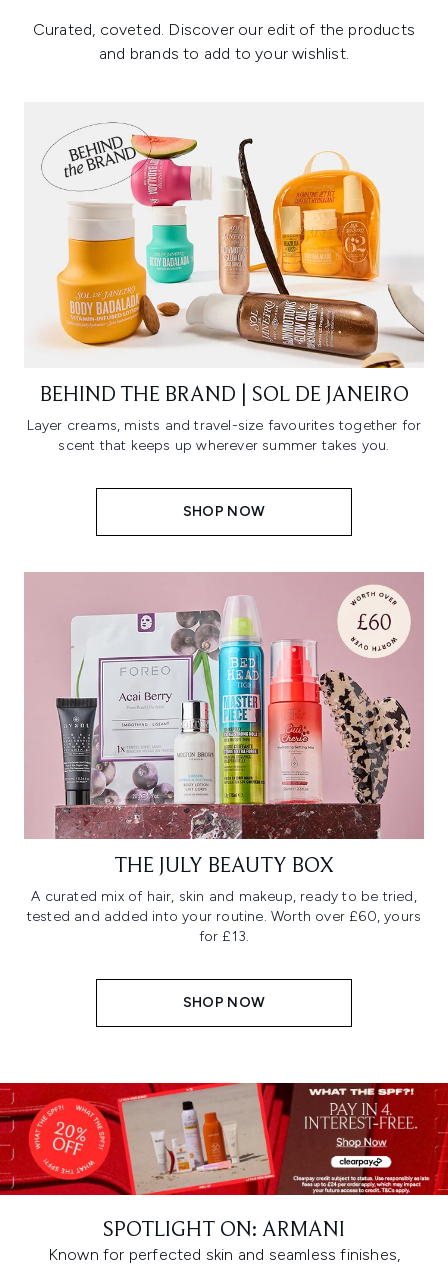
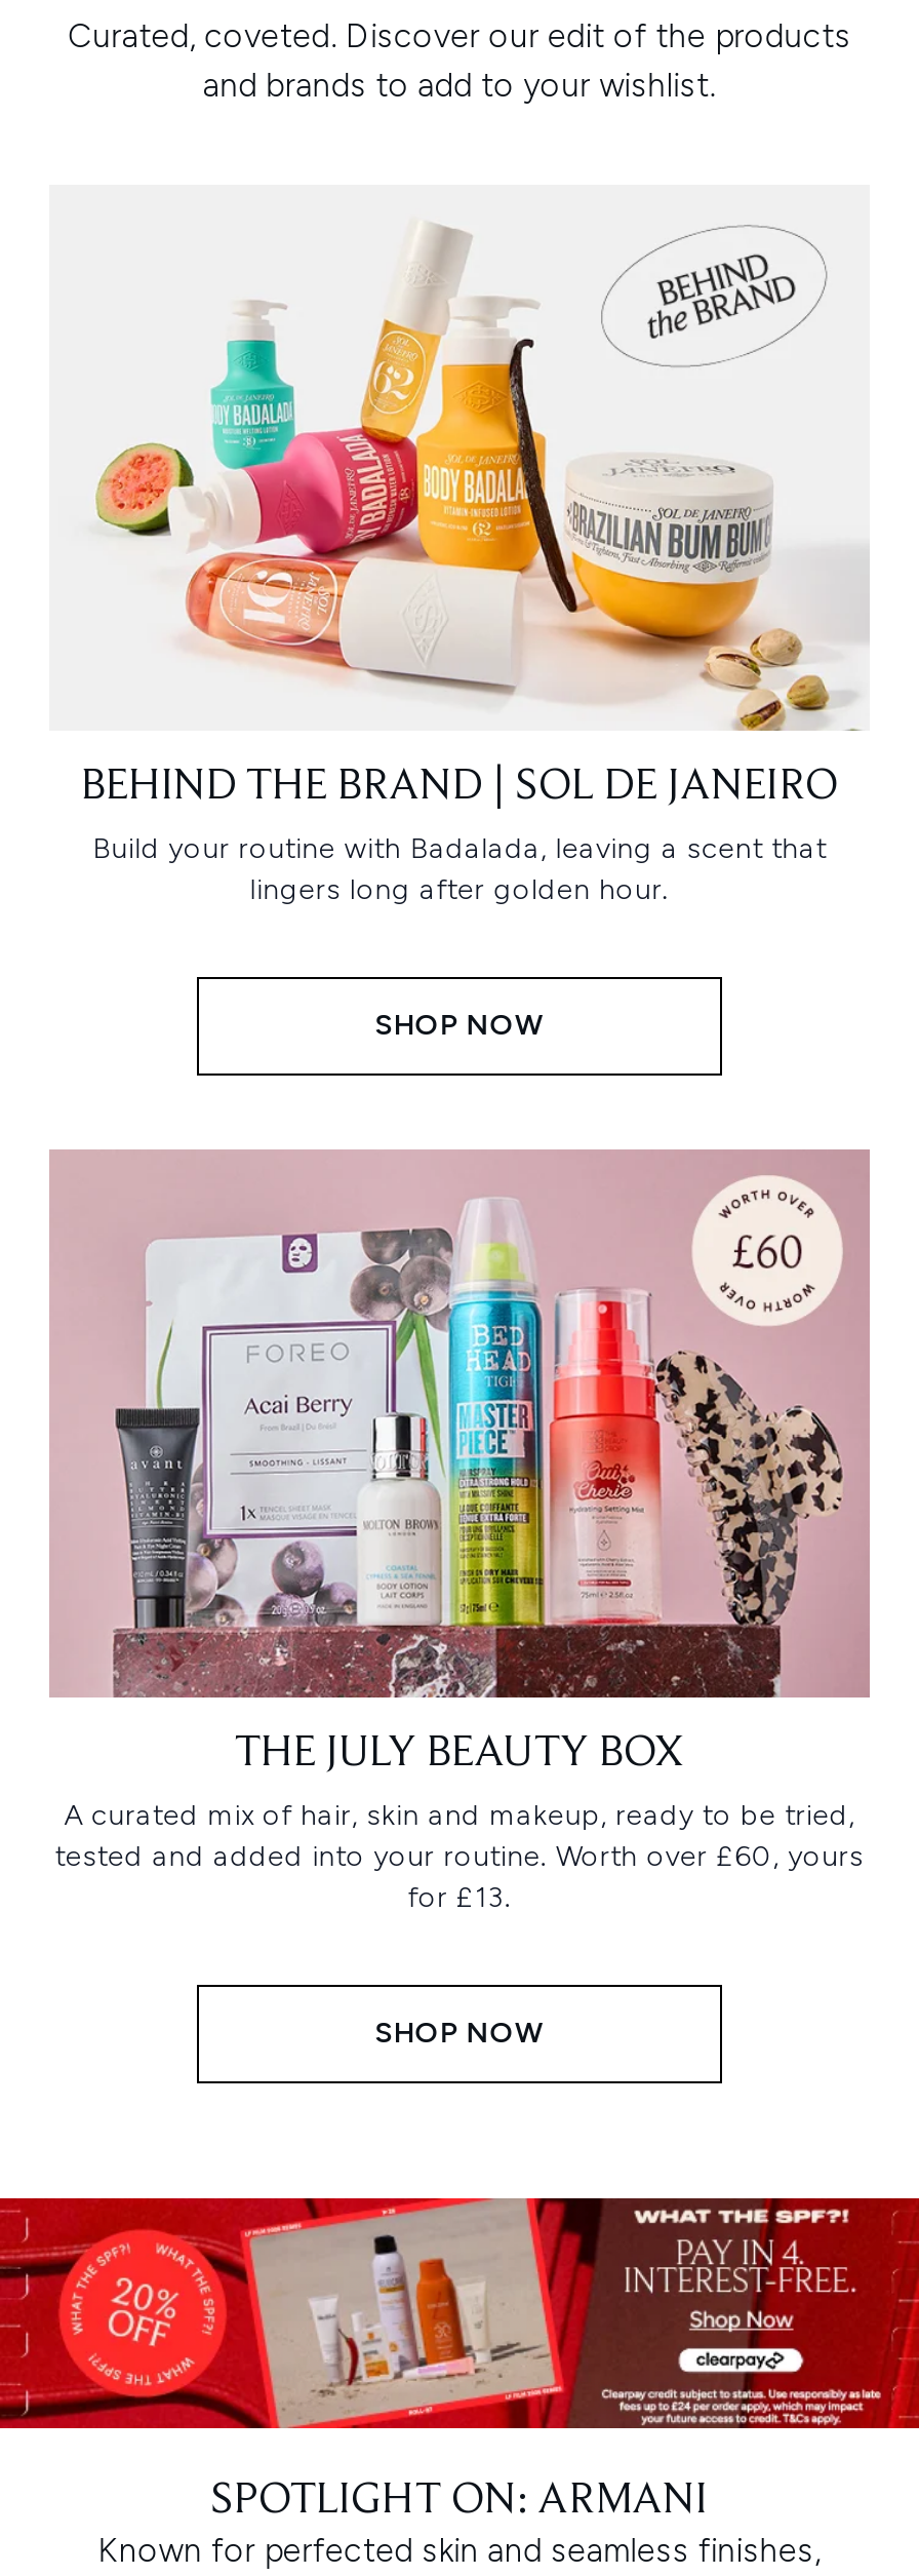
- [image]
+ [image]

- Layer creams, mists and travel-size favourites together for
- scent that keeps up wherever summer takes you.
+ Build your routine with Badalada, leaving a scent that
+ lingers long after golden hour.
